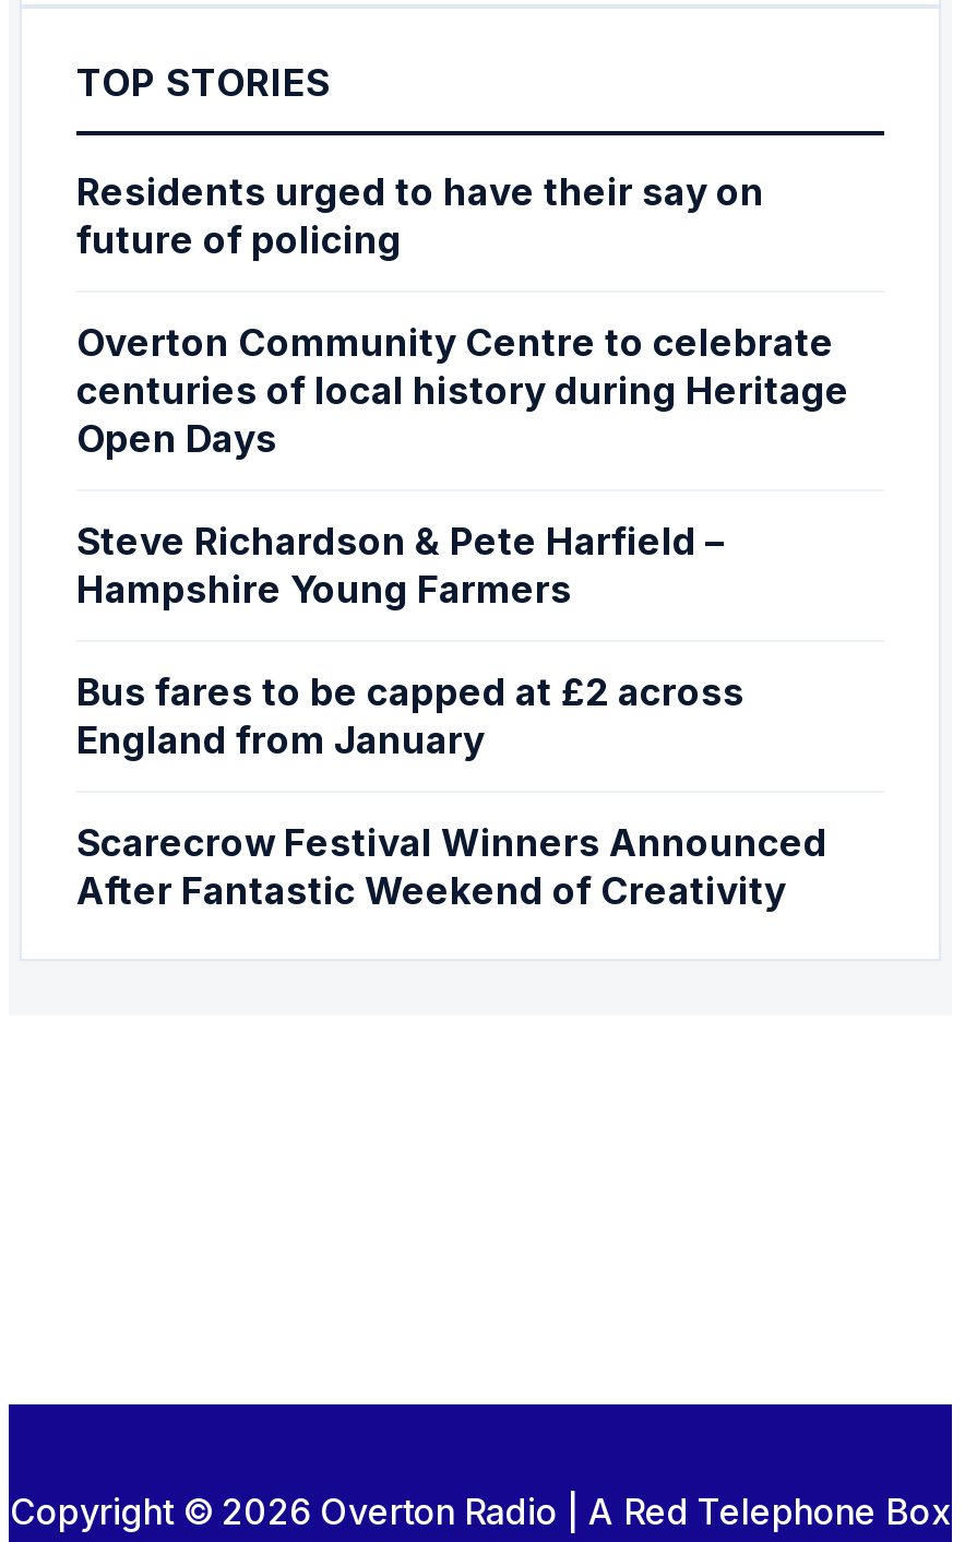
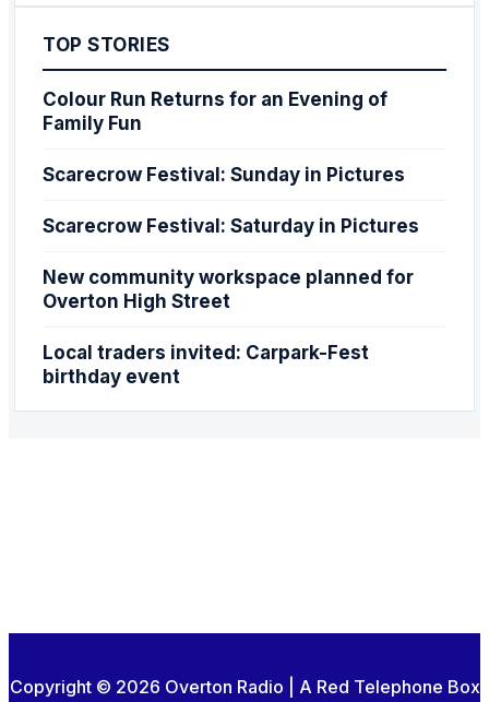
- Residents urged to have their say on
- future of policing
+ Colour Run Returns for an Evening of
+ Family Fun

- Overton Community Centre to celebrate
- centuries of local history during Heritage
- Open Days
+ Scarecrow Festival: Sunday in Pictures

- Steve Richardson & Pete Harfield –
- Hampshire Young Farmers
+ Scarecrow Festival: Saturday in Pictures

- Bus fares to be capped at £2 across
- England from January
+ New community workspace planned for
+ Overton High Street

- Scarecrow Festival Winners Announced
- After Fantastic Weekend of Creativity
+ Local traders invited: Carpark-Fest
+ birthday event
